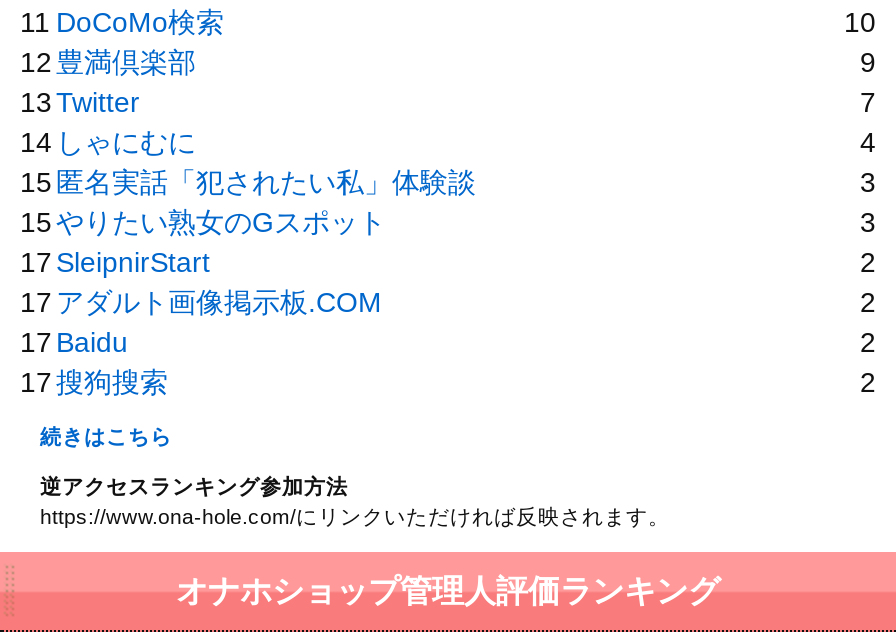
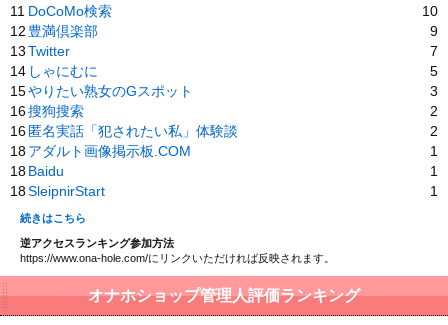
- 4
- 15 匿名実話「犯されたい私」体験談
- 3
+ 5

moved up: 15 やりたい熟女のGスポット | 3 | 2 | 2

- 17 SleipnirStart
+ 16 搜狗搜索

- 17 アダルト画像掲示板.COM
+ 16 匿名実話「犯されたい私」体験談

- 17 Baidu
- 2
- 17 搜狗搜索
- 2
+ 18 アダルト画像掲示板.COM
+ 1
+ 18 Baidu
+ 1
+ 18 SleipnirStart
+ 1
